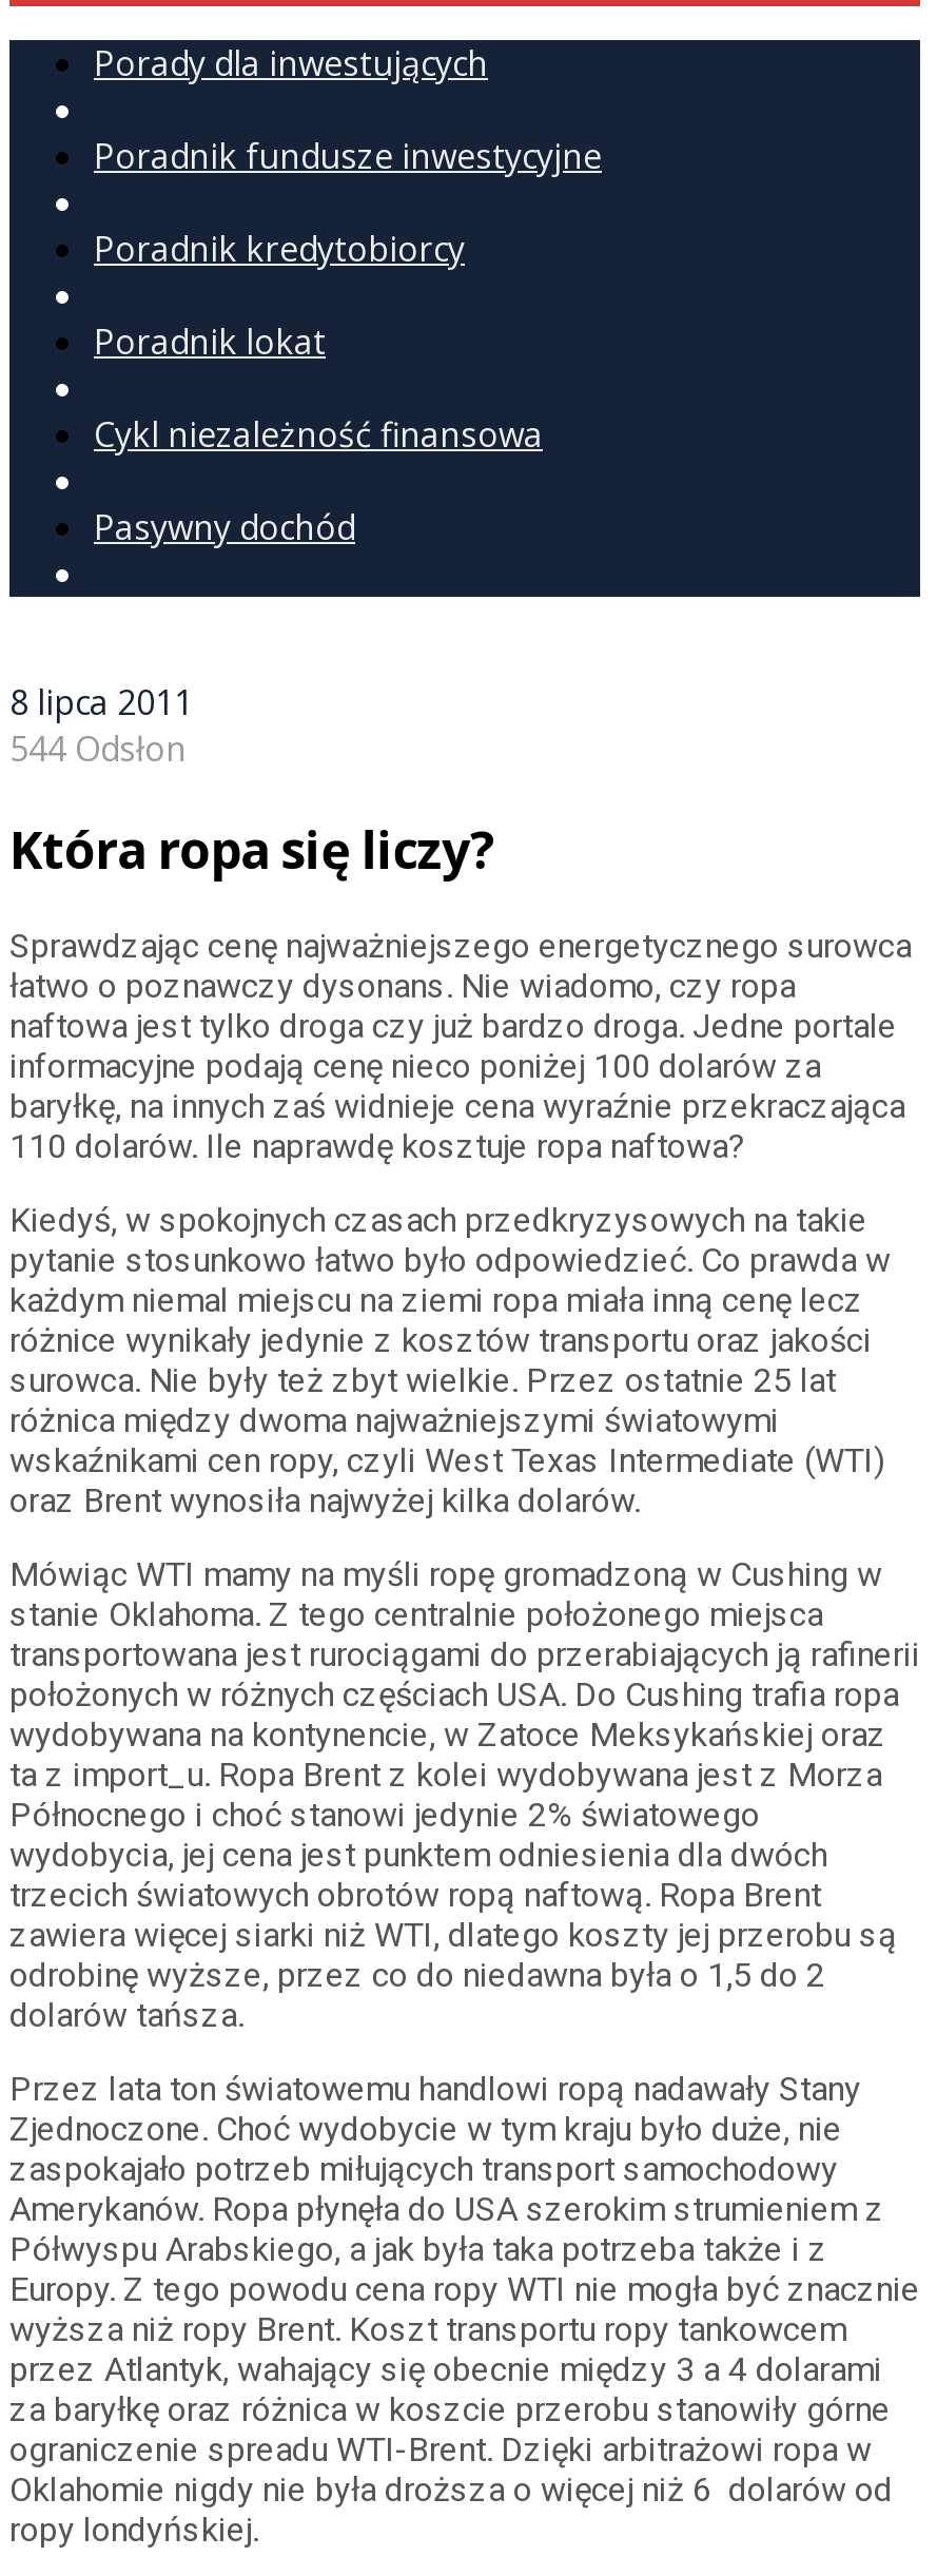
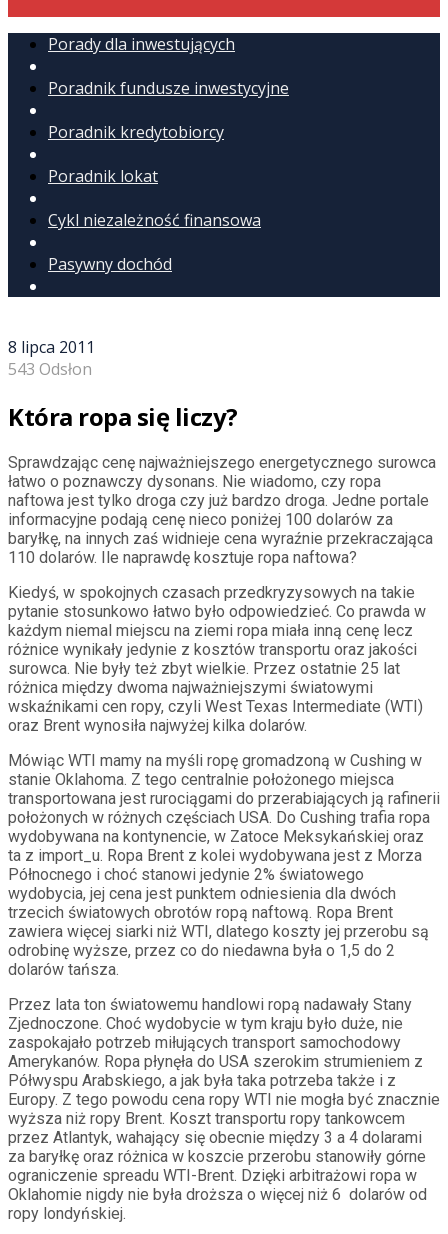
- 544 Odsłon
+ 543 Odsłon
